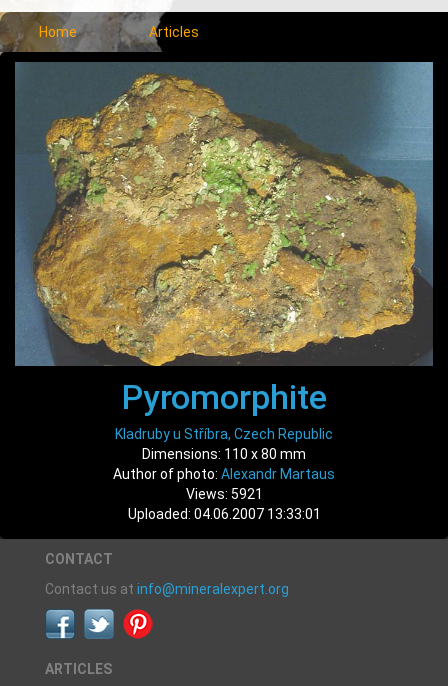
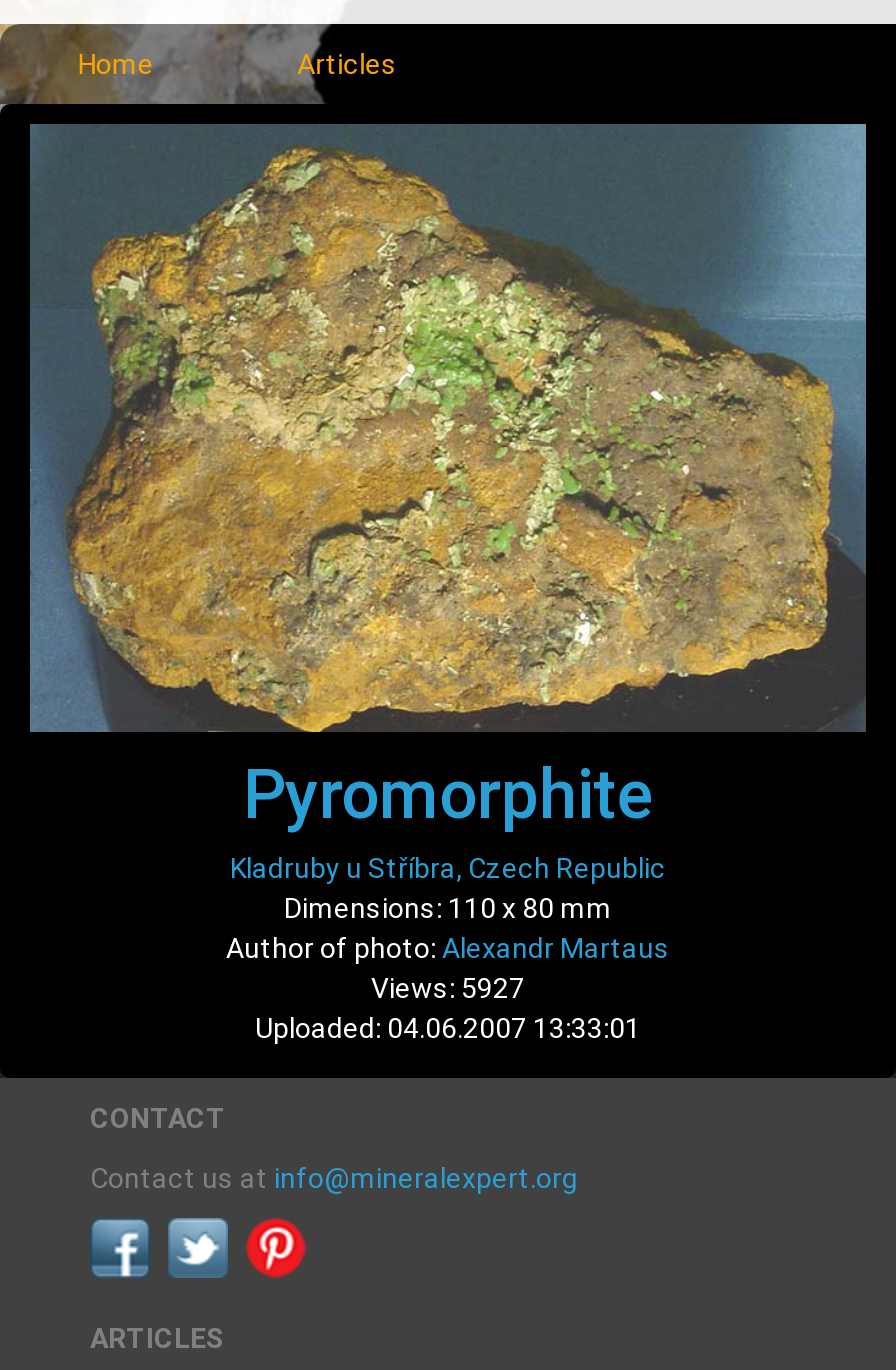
- Views: 5921
+ Views: 5927
